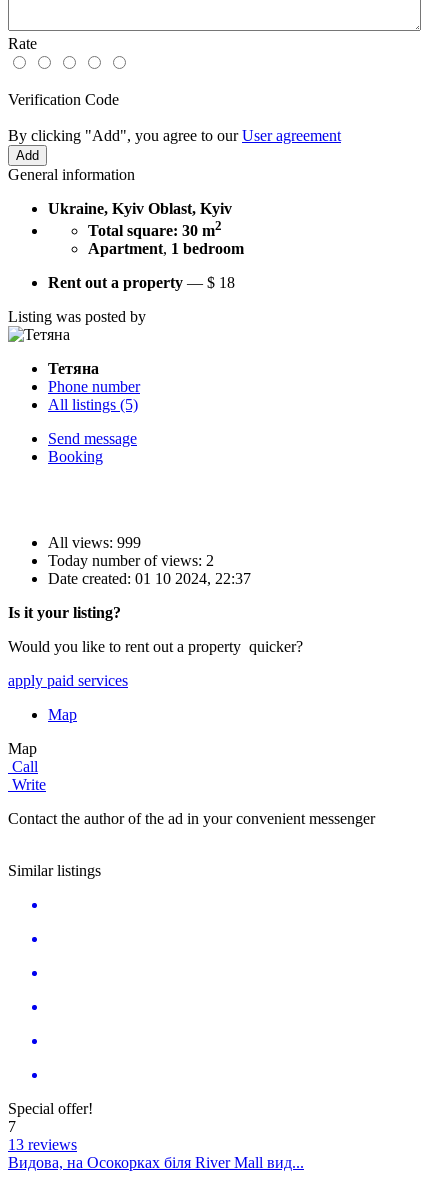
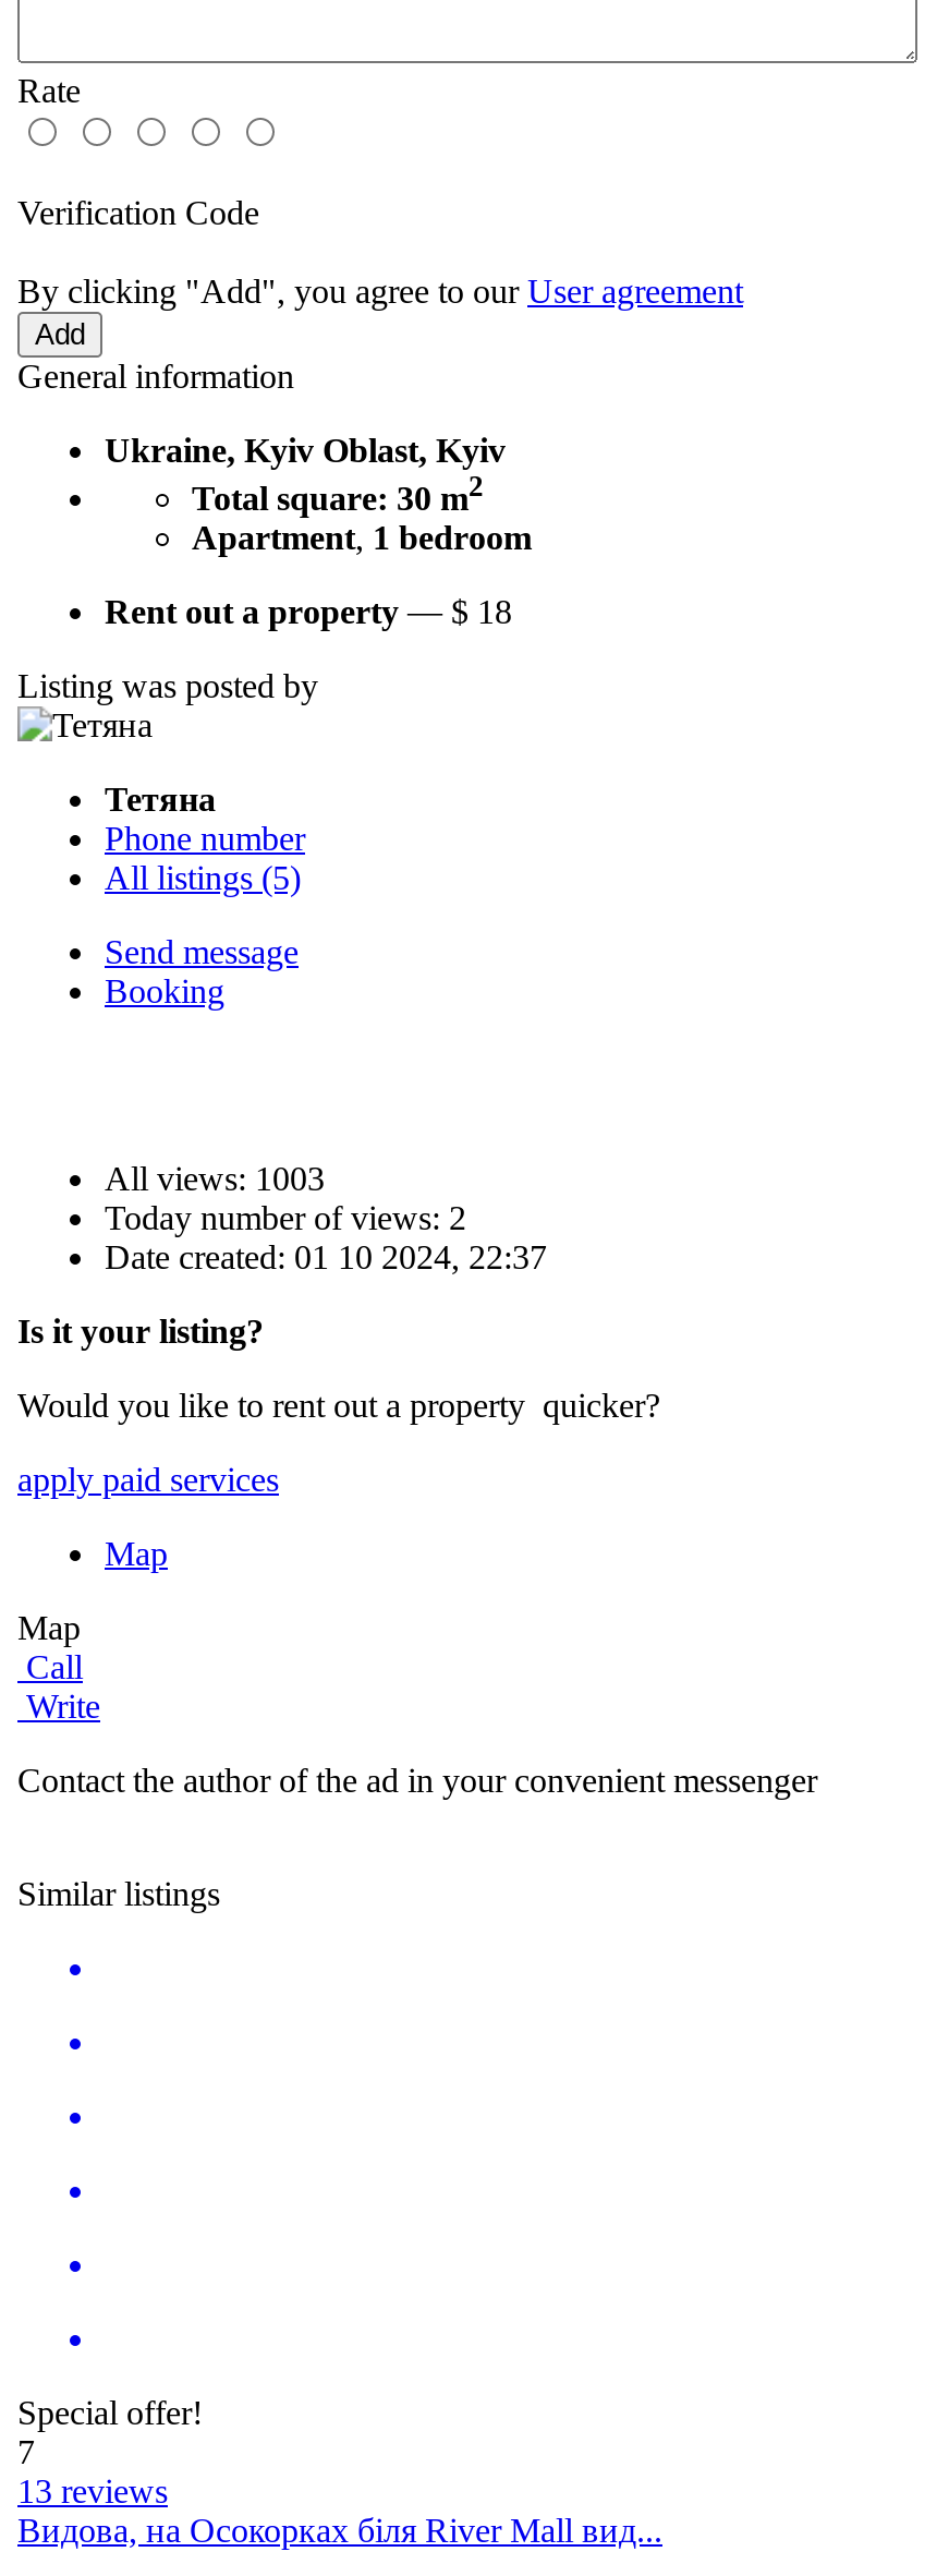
- All views: 999
+ All views: 1003
